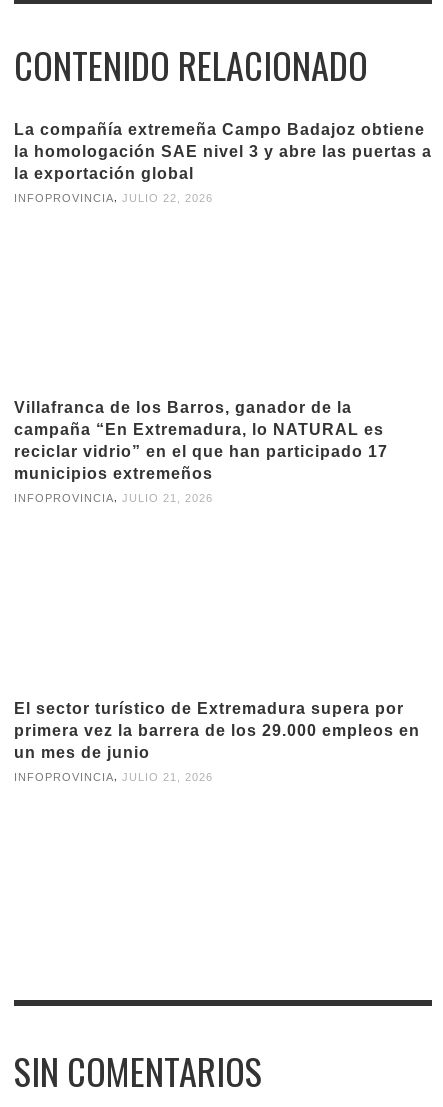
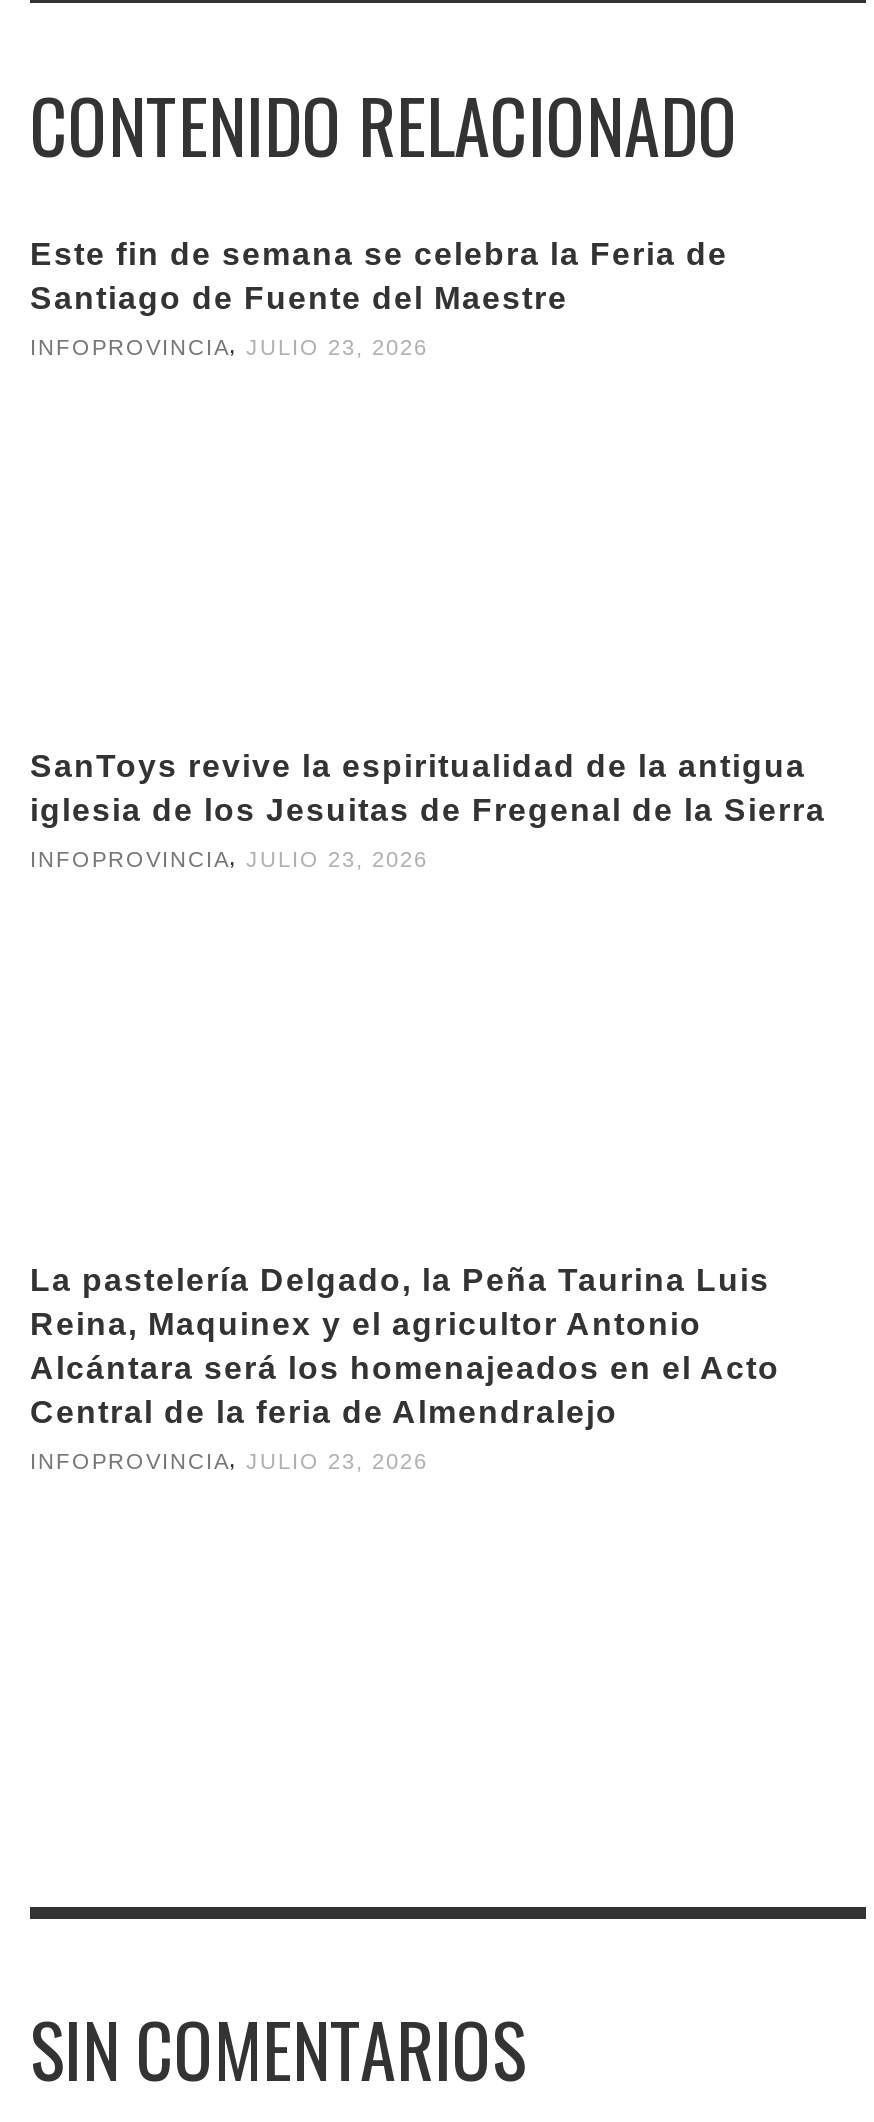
- La compañía extremeña Campo Badajoz obtiene
- la homologación SAE nivel 3 y abre las puertas a
- la exportación global
- INFOPROVINCIA, JULIO 22, 2026
+ Este fin de semana se celebra la Feria de
+ Santiago de Fuente del Maestre
+ INFOPROVINCIA, JULIO 23, 2026

- Villafranca de los Barros, ganador de la
- campaña “En Extremadura, lo NATURAL es
- reciclar vidrio” en el que han participado 17
- municipios extremeños
- INFOPROVINCIA, JULIO 21, 2026
+ SanToys revive la espiritualidad de la antigua
+ iglesia de los Jesuitas de Fregenal de la Sierra
+ INFOPROVINCIA, JULIO 23, 2026

- El sector turístico de Extremadura supera por
- primera vez la barrera de los 29.000 empleos en
- un mes de junio
- INFOPROVINCIA, JULIO 21, 2026
+ La pastelería Delgado, la Peña Taurina Luis
+ Reina, Maquinex y el agricultor Antonio
+ Alcántara será los homenajeados en el Acto
+ Central de la feria de Almendralejo
+ INFOPROVINCIA, JULIO 23, 2026
